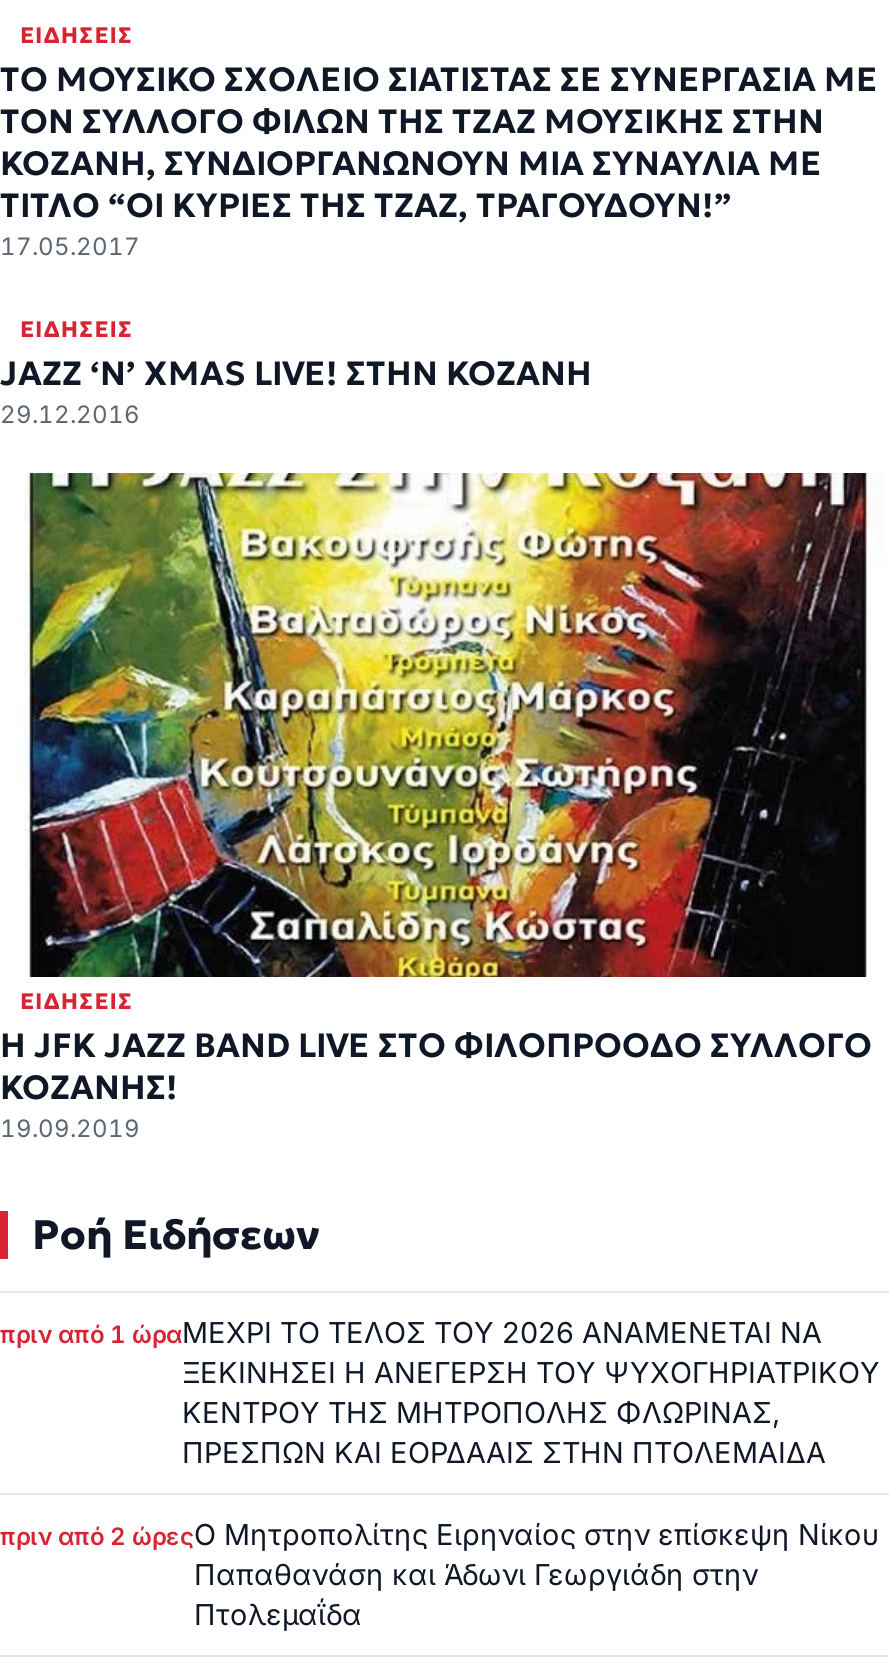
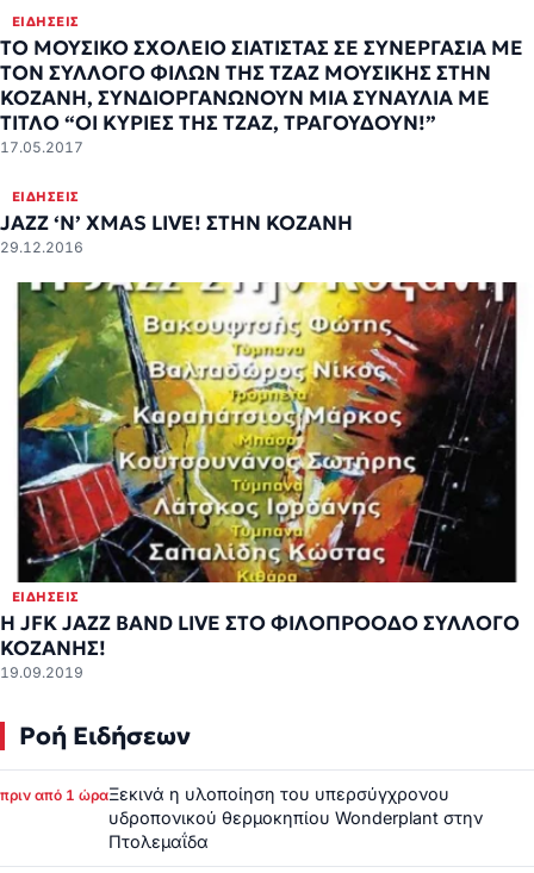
- πριν από 1 ώραΜΕΧΡΙ ΤΟ ΤΕΛΟΣ ΤΟΥ 2026 ΑΝΑΜΕΝΕΤΑΙ ΝΑ
- ΞΕΚΙΝΗΣΕΙ Η ΑΝΕΓΕΡΣΗ ΤΟΥ ΨΥΧΟΓΗΡΙΑΤΡΙΚΟΥ
- ΚΕΝΤΡΟΥ ΤΗΣ ΜΗΤΡΟΠΟΛΗΣ ΦΛΩΡΙΝΑΣ,
- ΠΡΕΣΠΩΝ ΚΑΙ ΕΟΡΔΑΑΙΣ ΣΤΗΝ ΠΤΟΛΕΜΑΙΔΑ
- πριν από 2 ώρεςΟ Μητροπολίτης Ειρηναίος στην επίσκεψη Νίκου
- Παπαθανάση και Άδωνι Γεωργιάδη στην
+ πριν από 1 ώραΞεκινά η υλοποίηση του υπερσύγχρονου
+ υδροπονικού θερμοκηπίου Wonderplant στην
